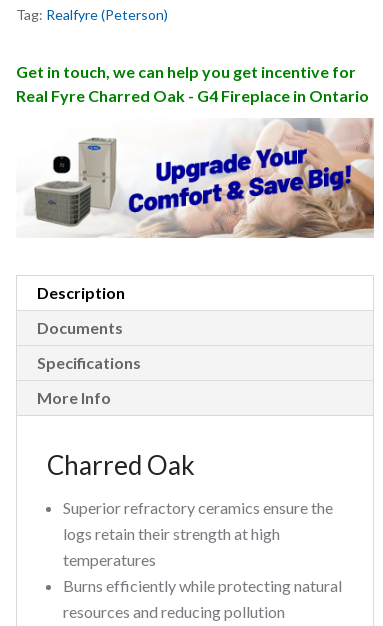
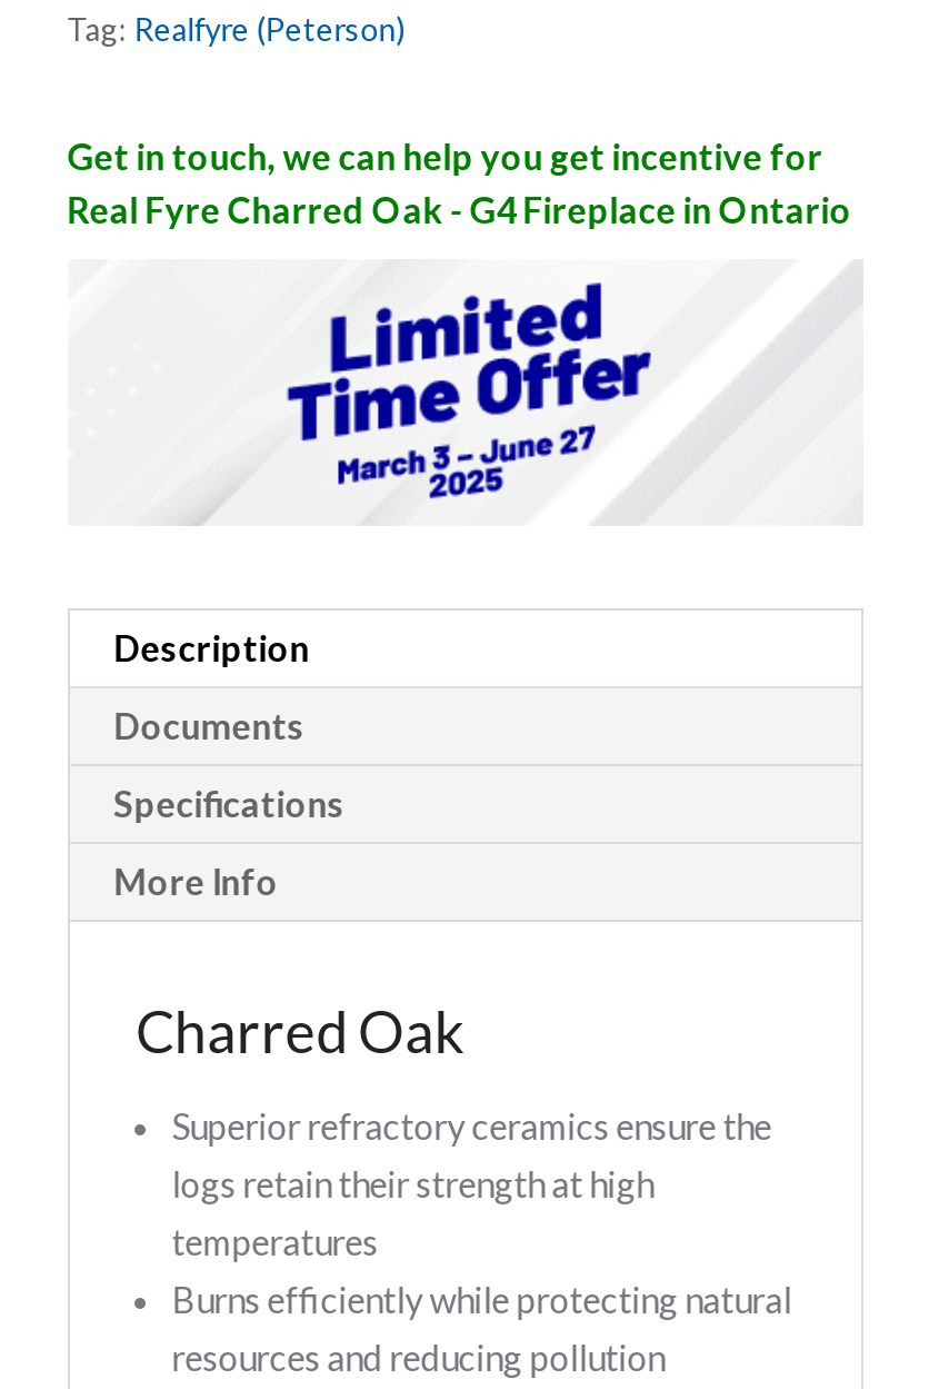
- [image]
+ [image]
